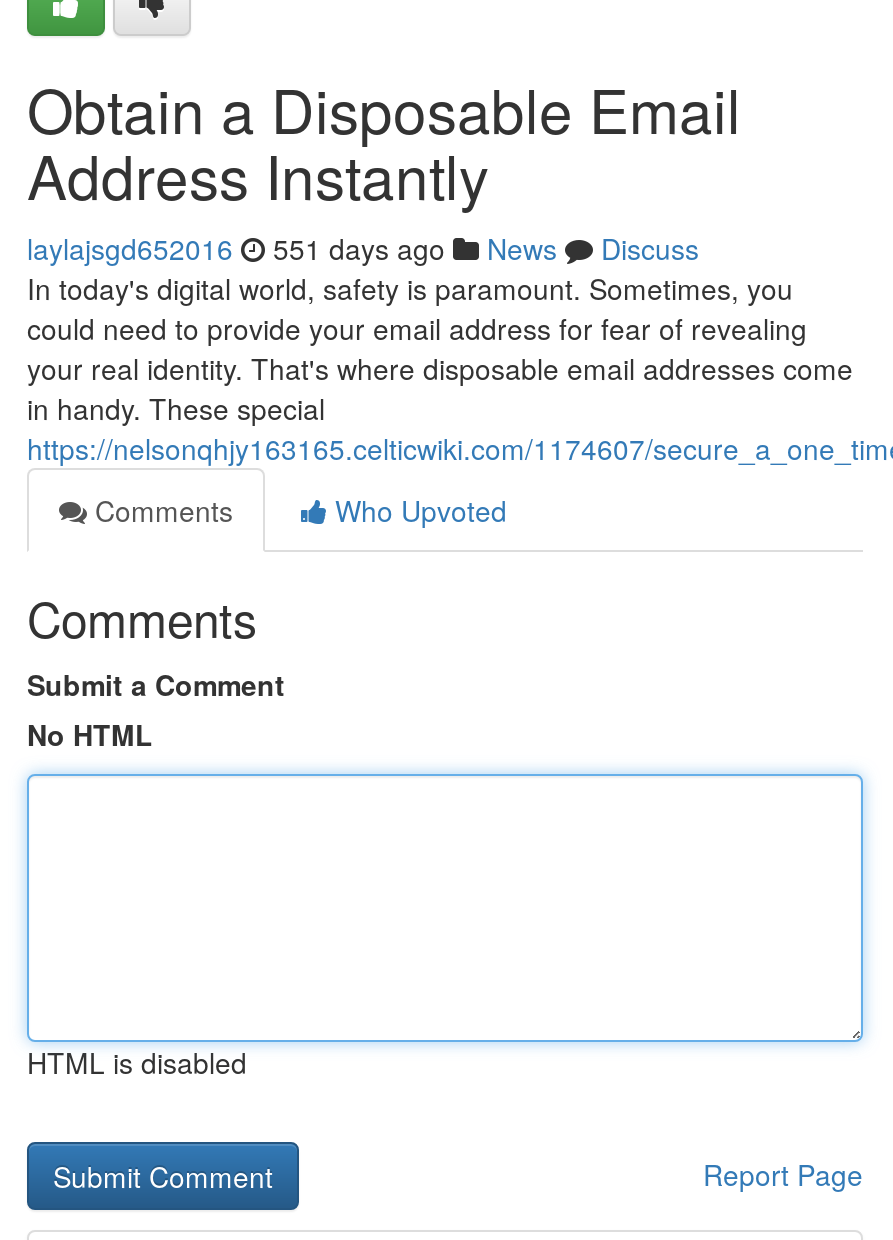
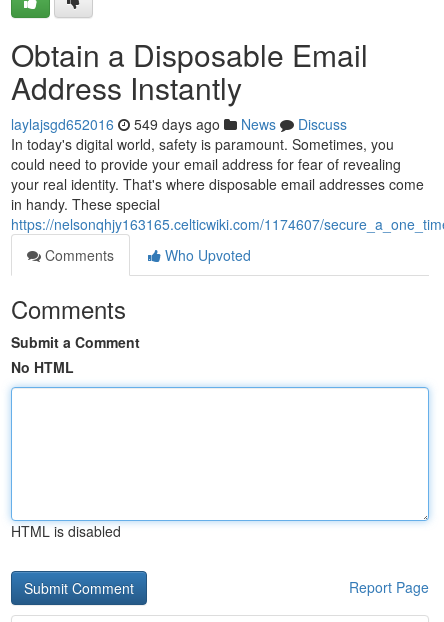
- laylajsgd652016 551 days ago News Discuss
+ laylajsgd652016 549 days ago News Discuss
